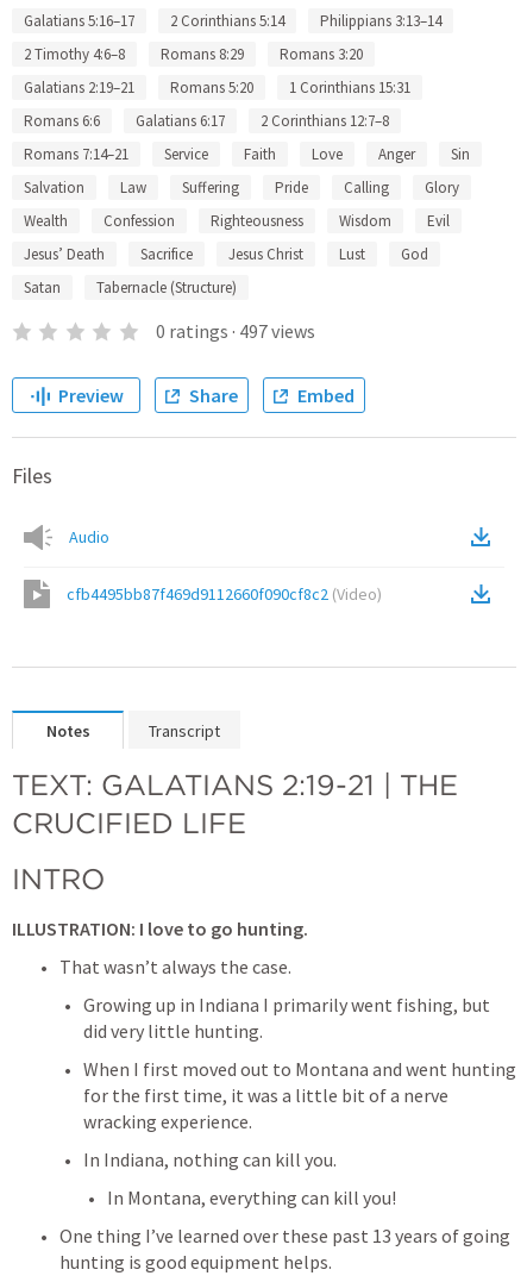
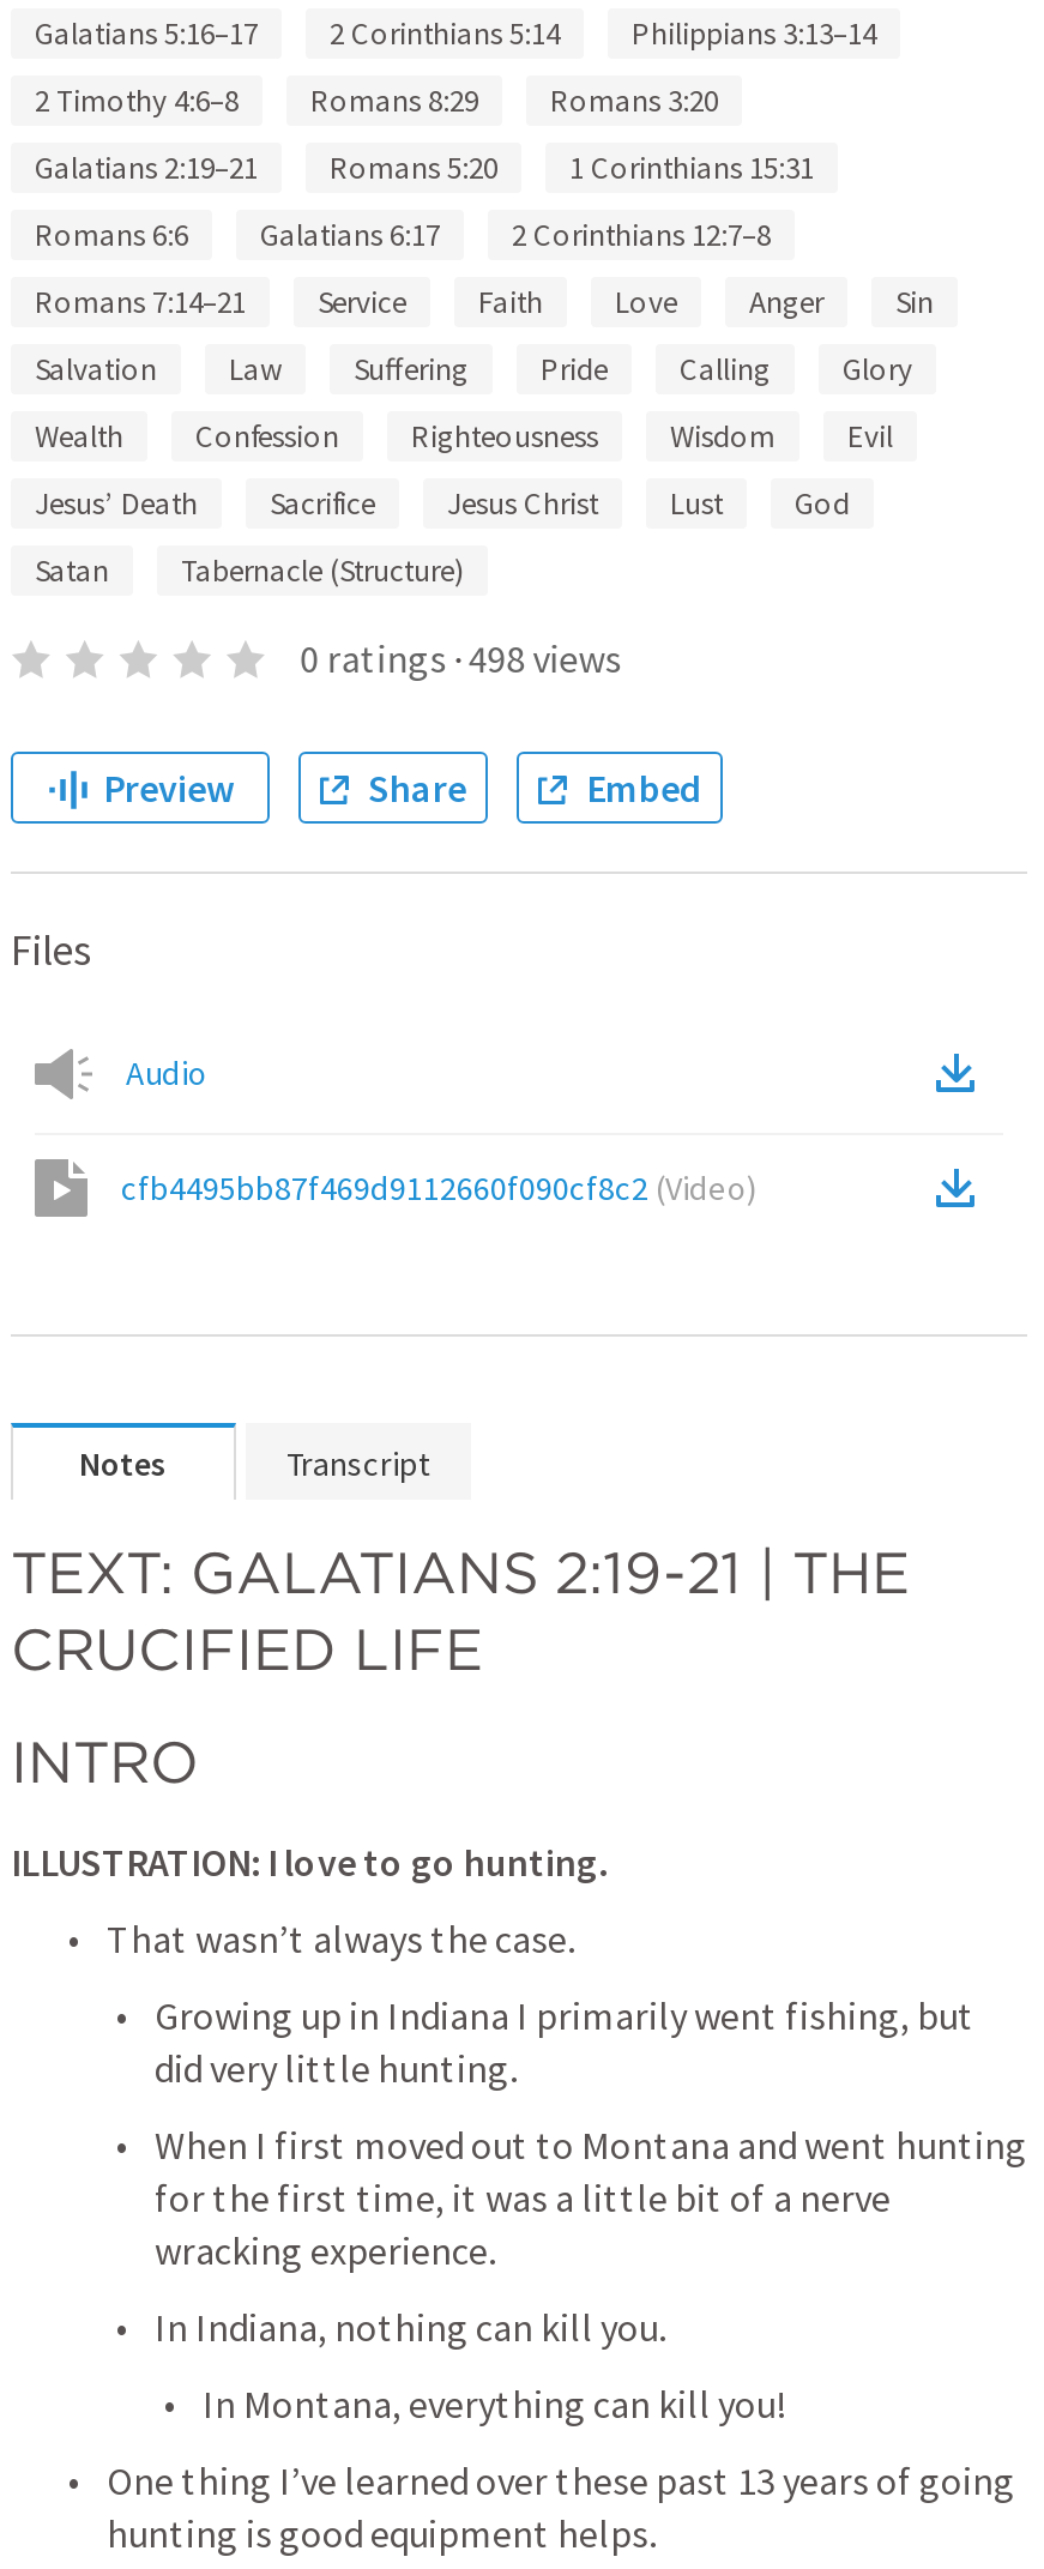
- 0 ratings · 497 views
+ 0 ratings · 498 views
